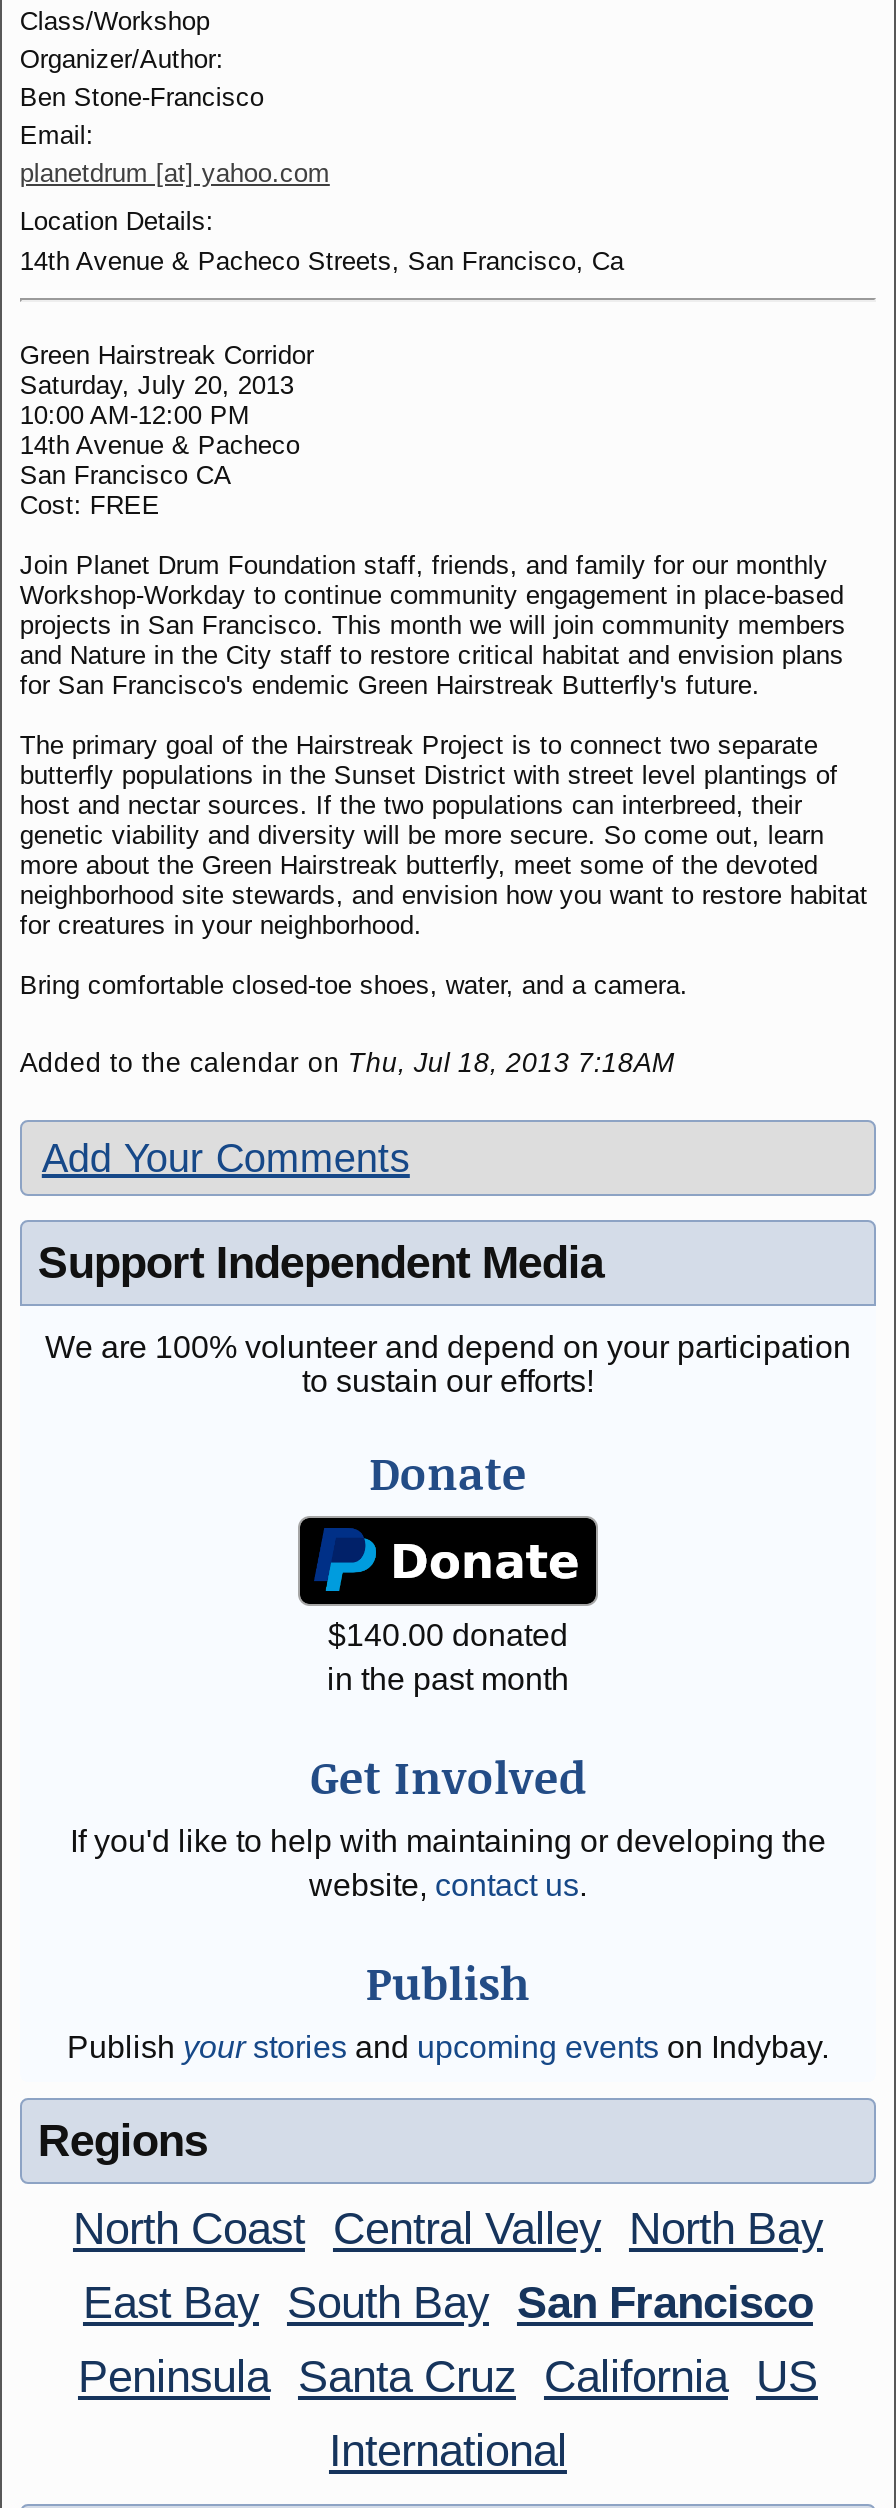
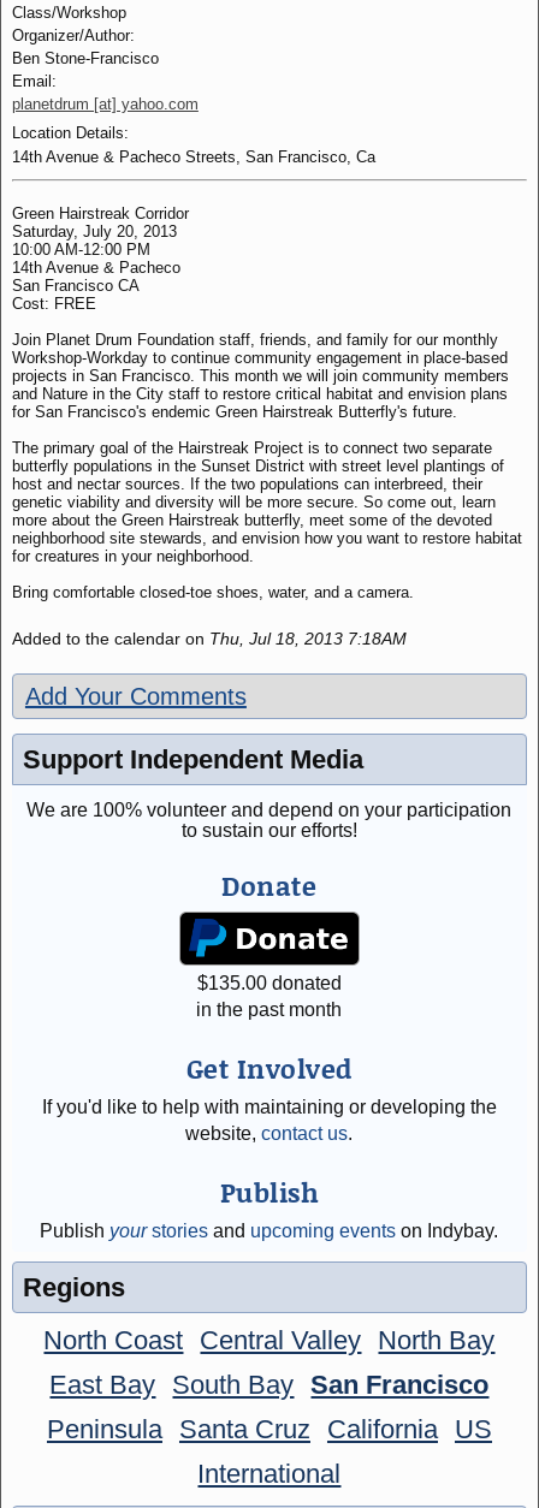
- $140.00 donated
+ $135.00 donated
